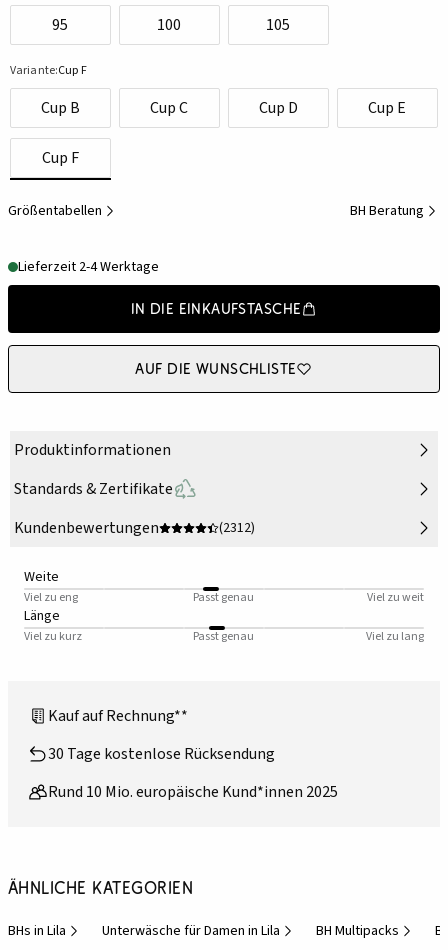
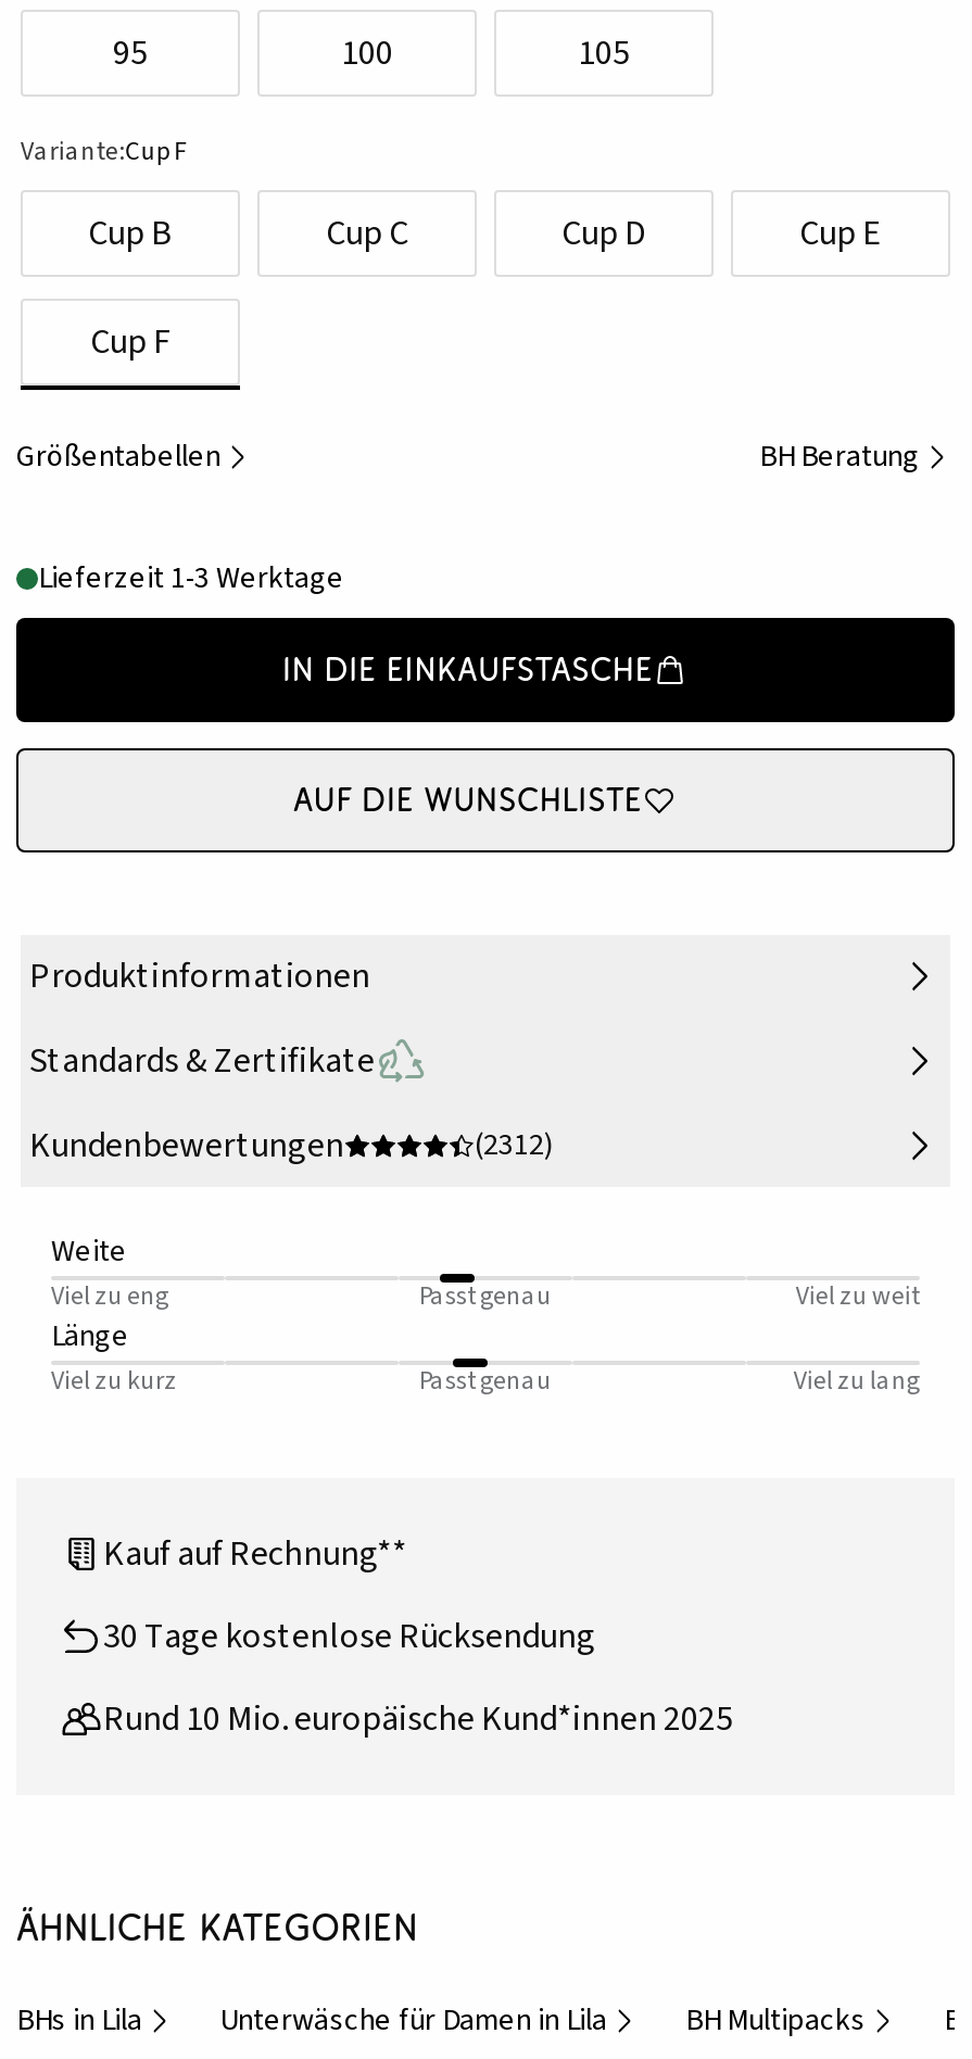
- Lieferzeit 2-4 Werktage
+ Lieferzeit 1-3 Werktage
